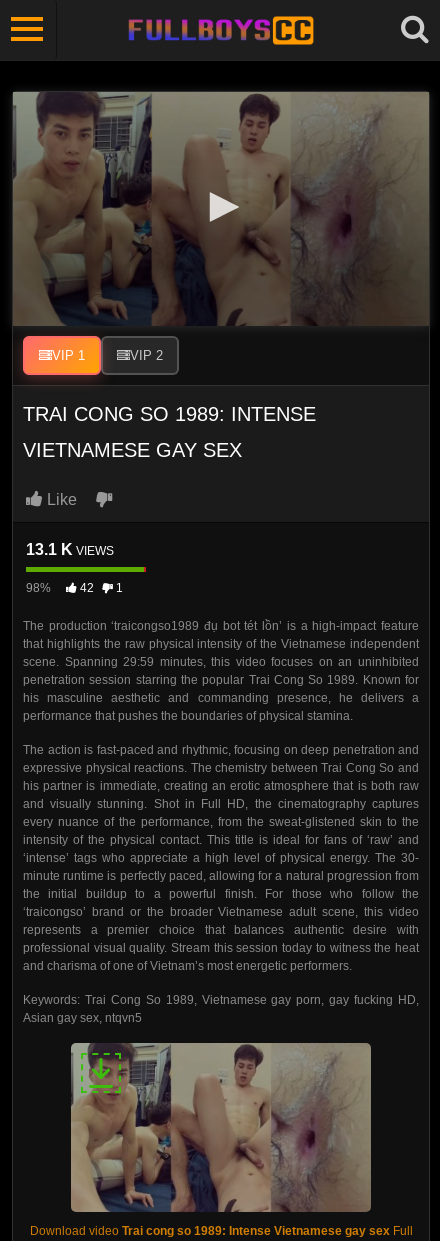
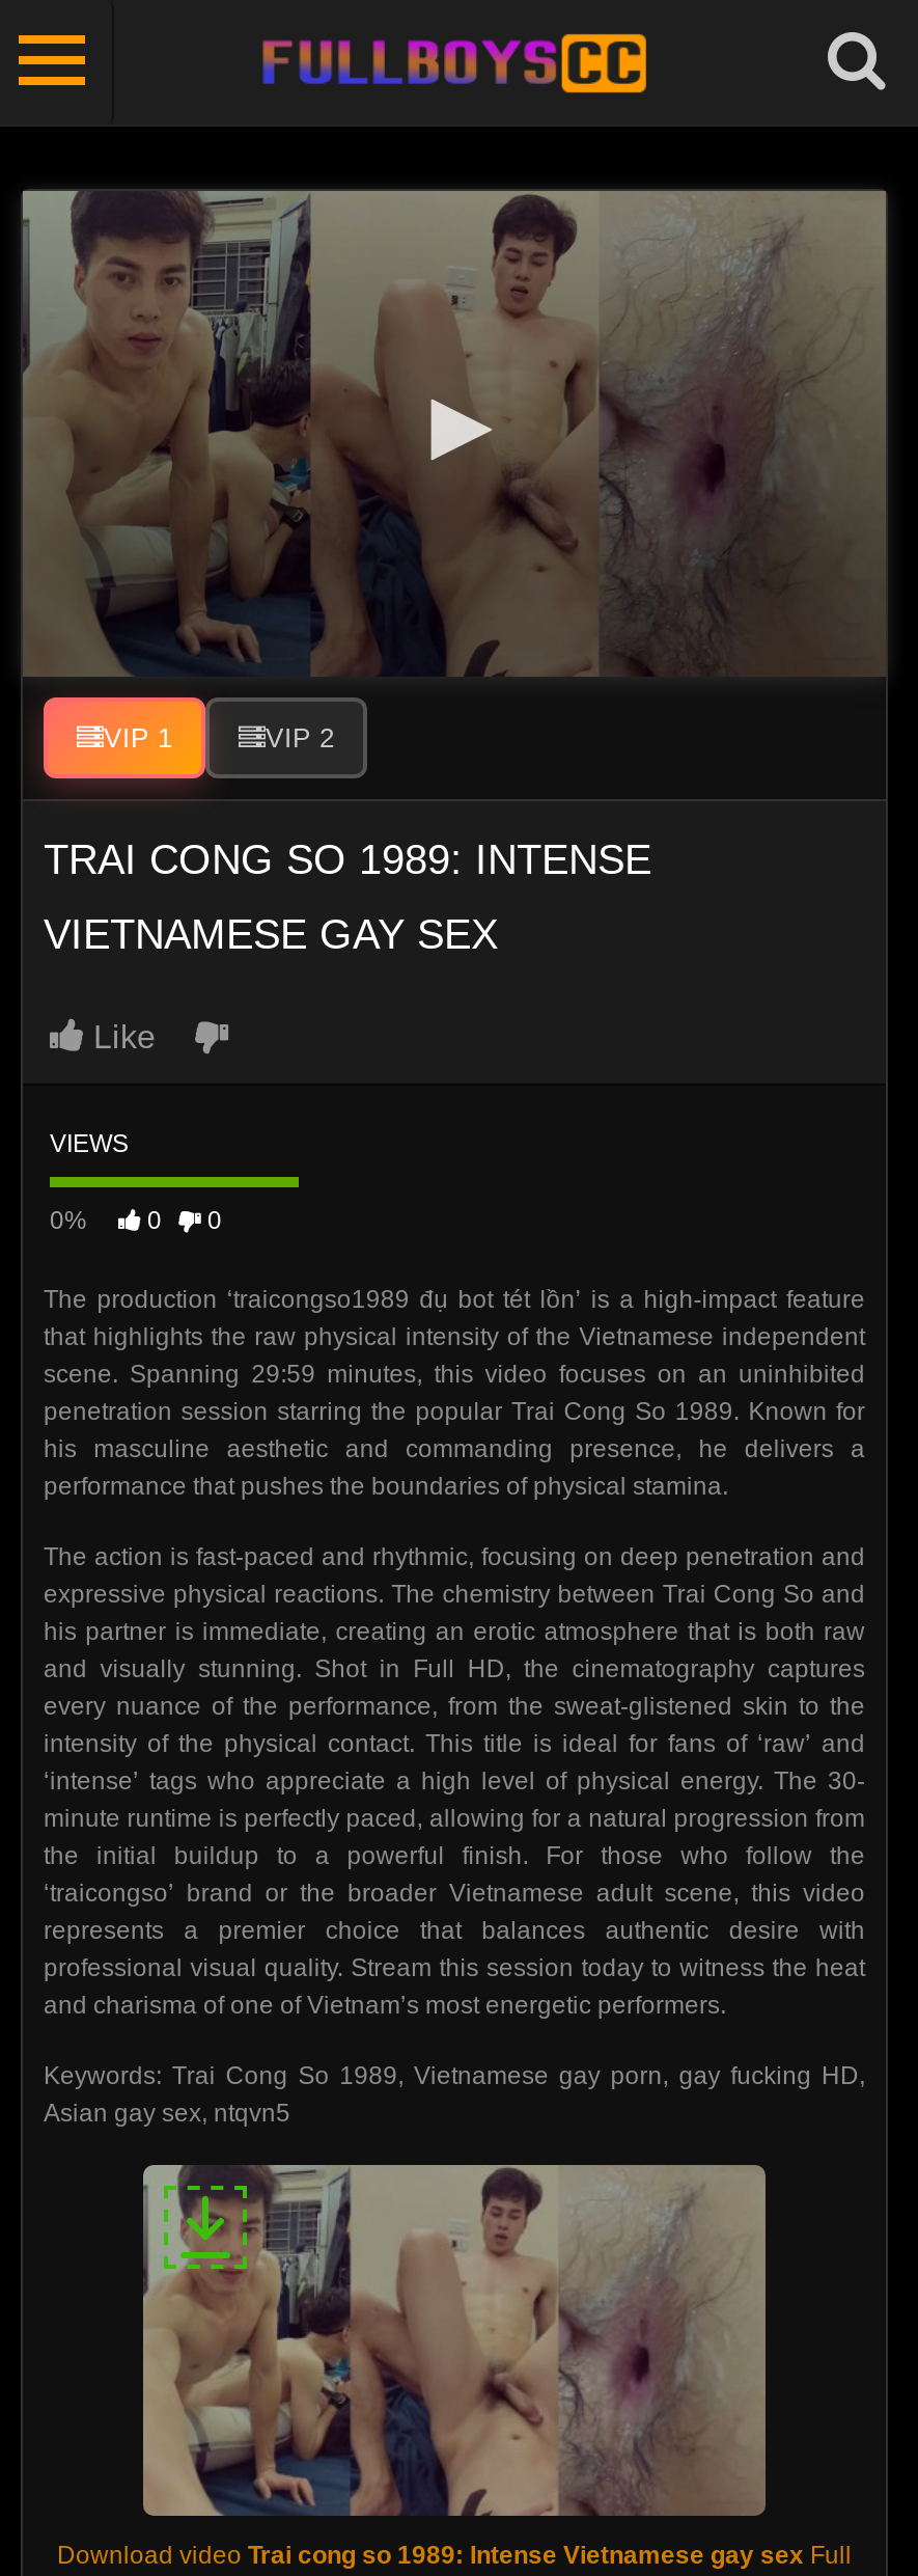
- 13.1 K VIEWS
+ VIEWS

- 98%
- 42
- 1
+ 0%
+ 0
+ 0
